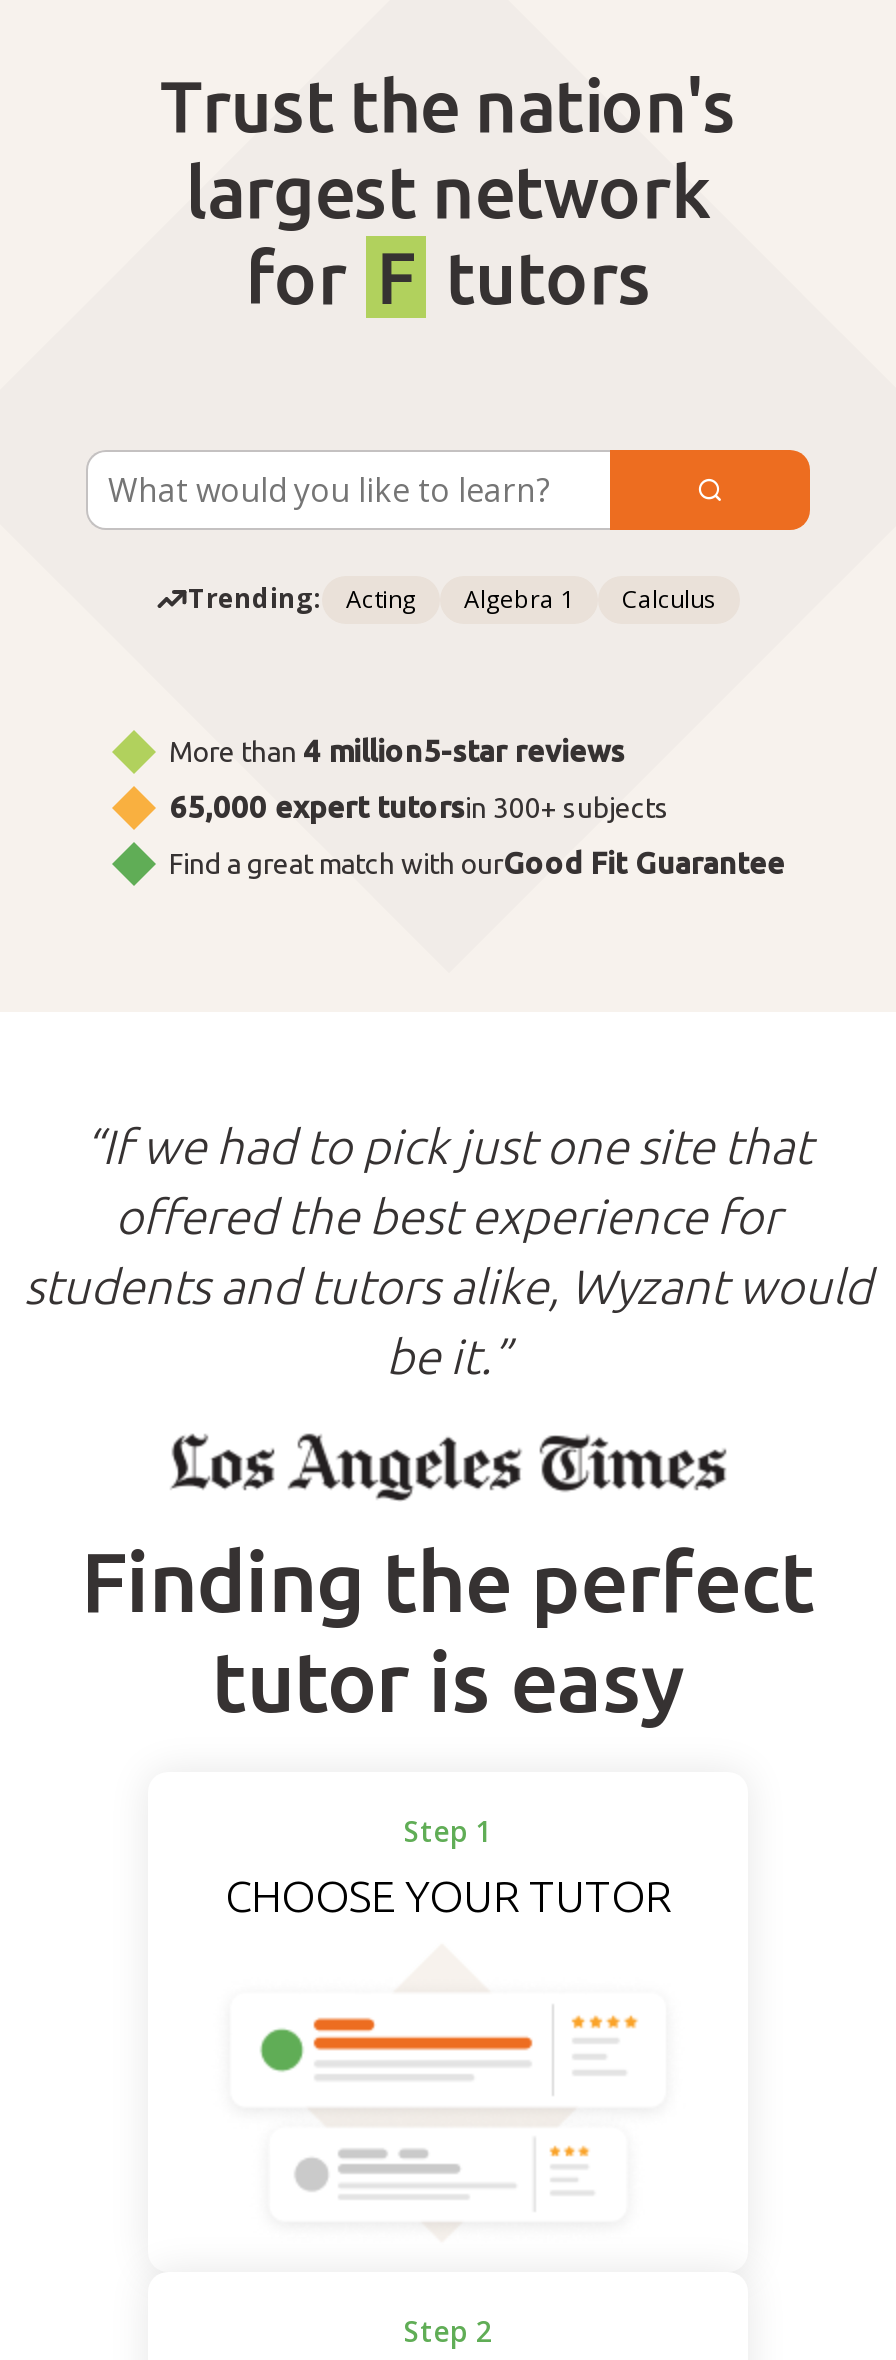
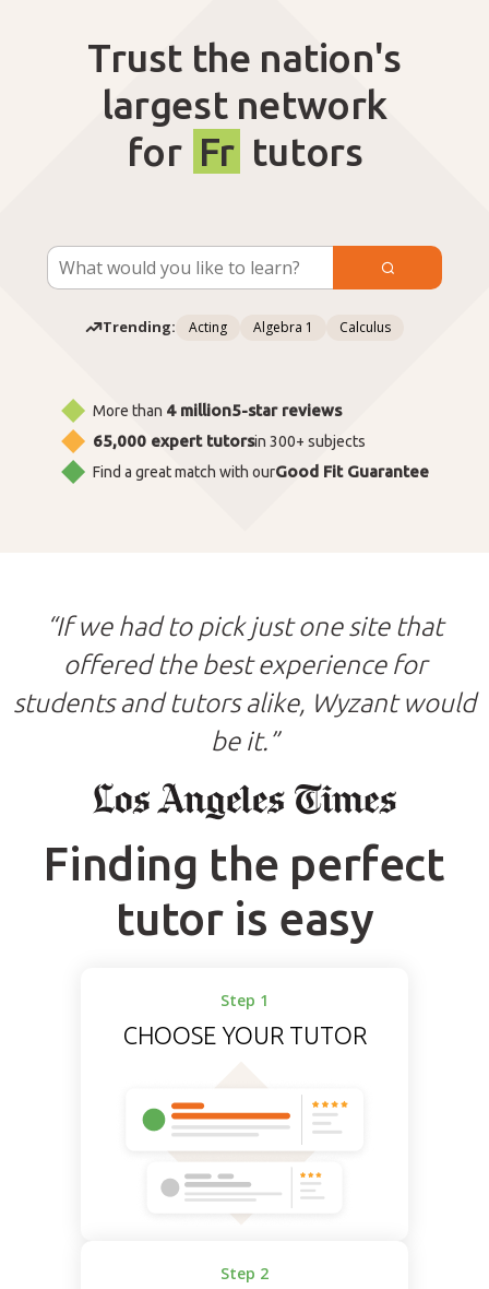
- for French tutors
+ for Fren tutors
